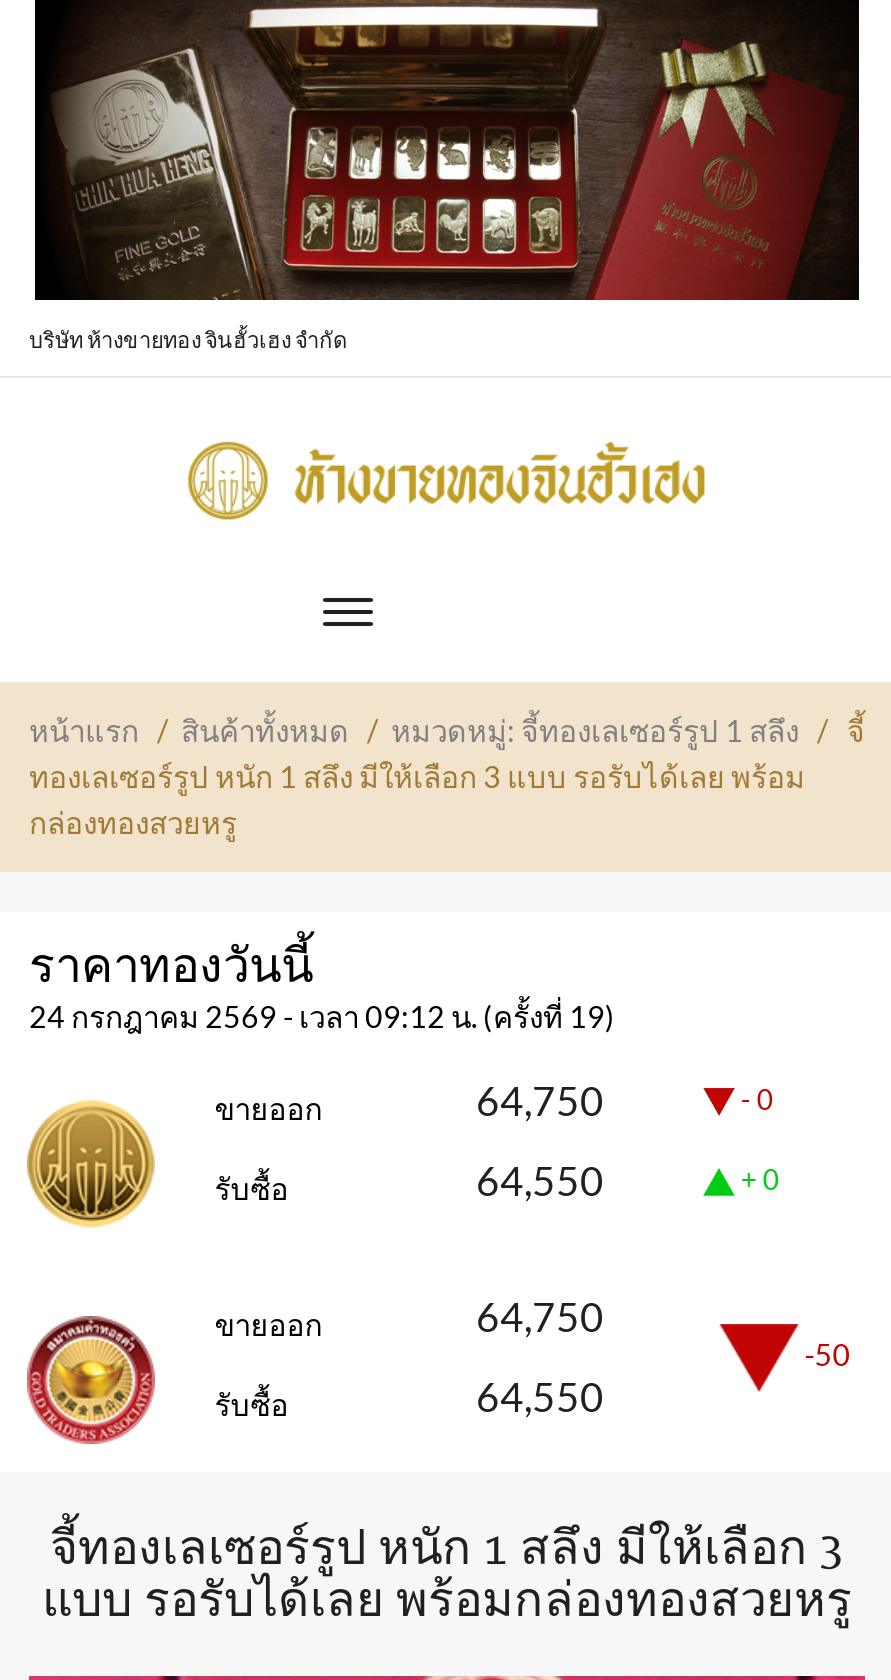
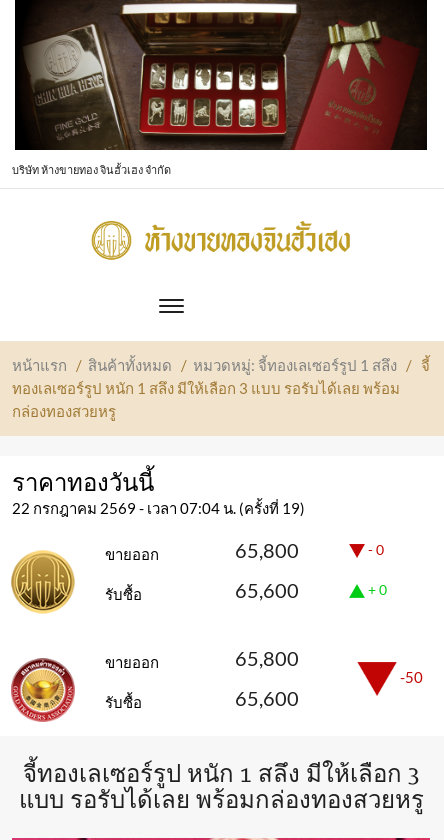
- 24 กรกฎาคม 2569 - เวลา 09:12 น. (ครั้งที่ 19)
+ 22 กรกฎาคม 2569 - เวลา 07:04 น. (ครั้งที่ 19)

- 64,750
+ 65,800

- 64,550
+ 65,600

- 64,750
+ 65,800

- 64,550
+ 65,600
